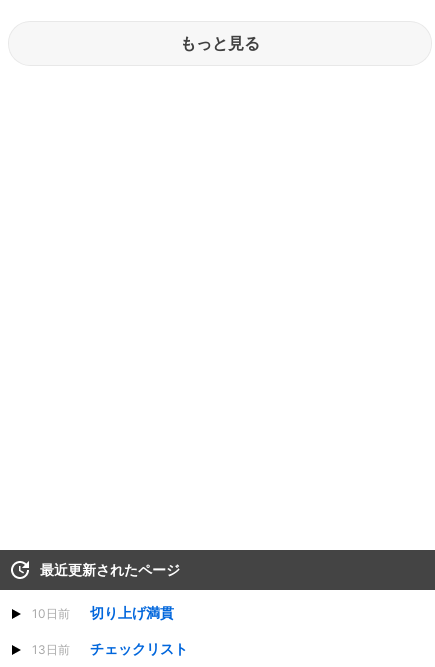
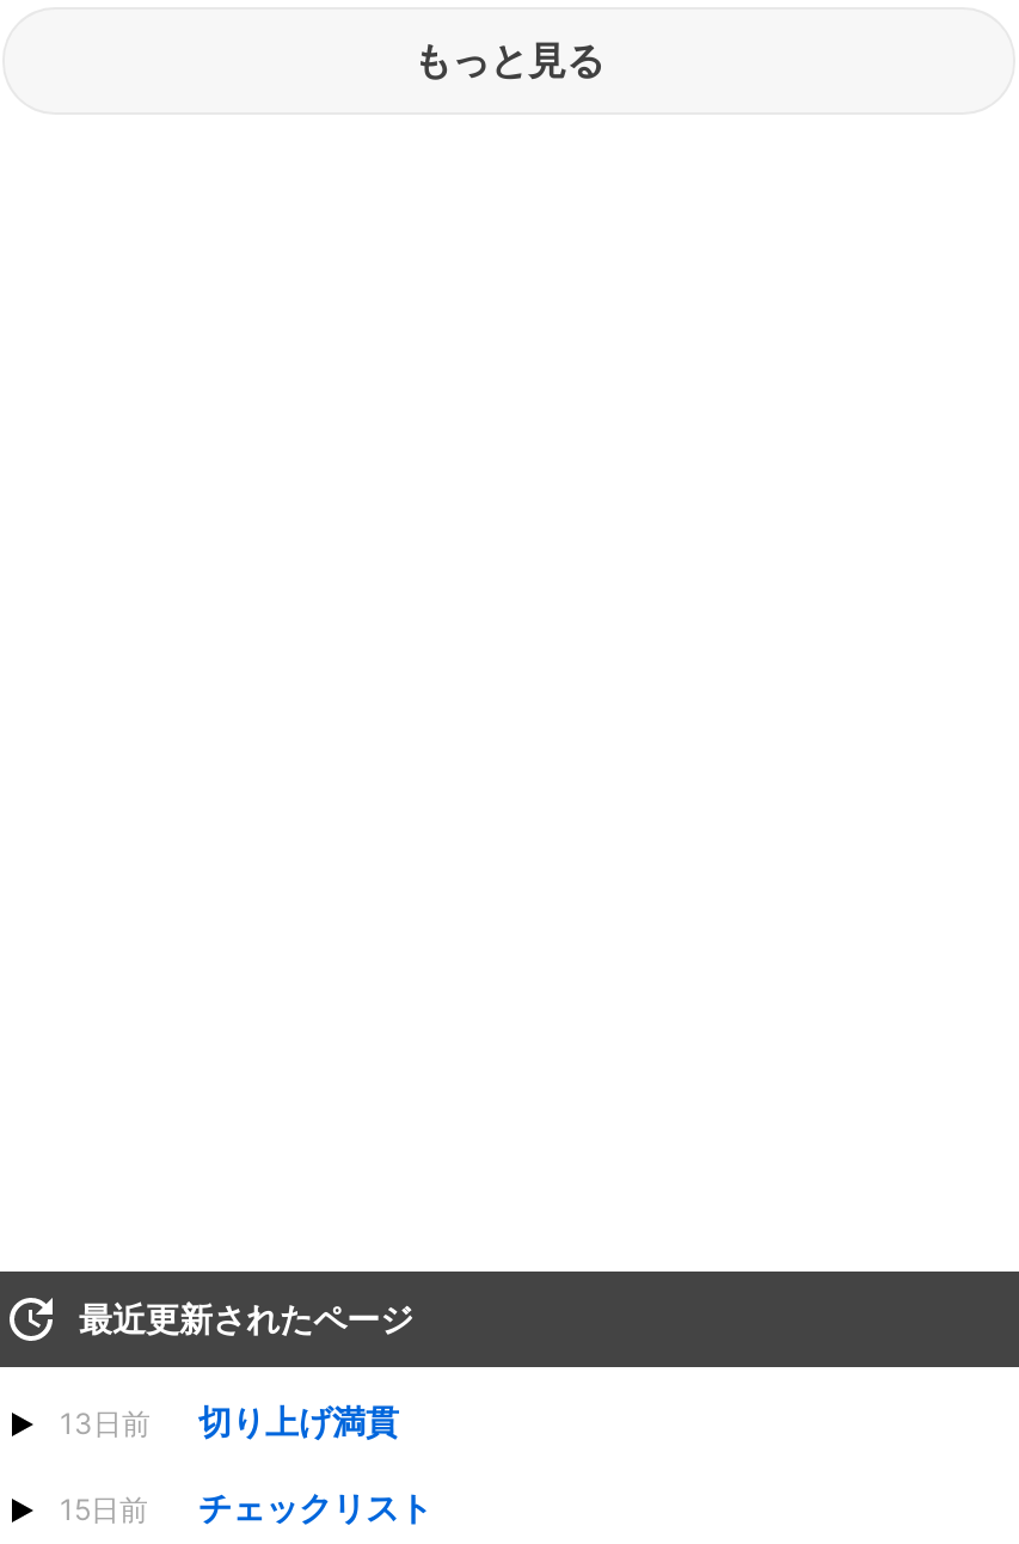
- 10日前 切り上げ満貫
+ 13日前 切り上げ満貫

- 13日前 チェックリスト
+ 15日前 チェックリスト
